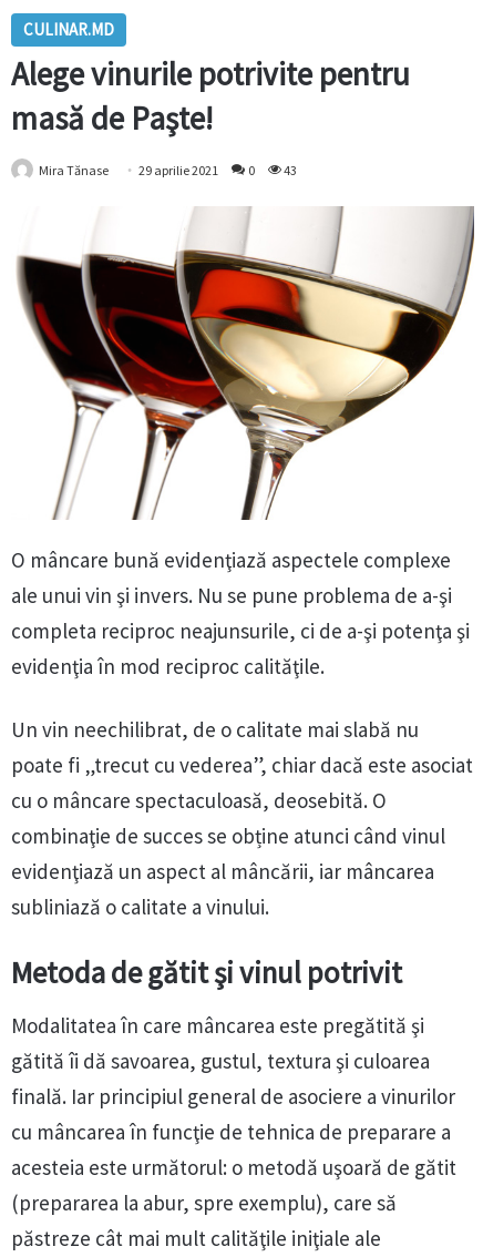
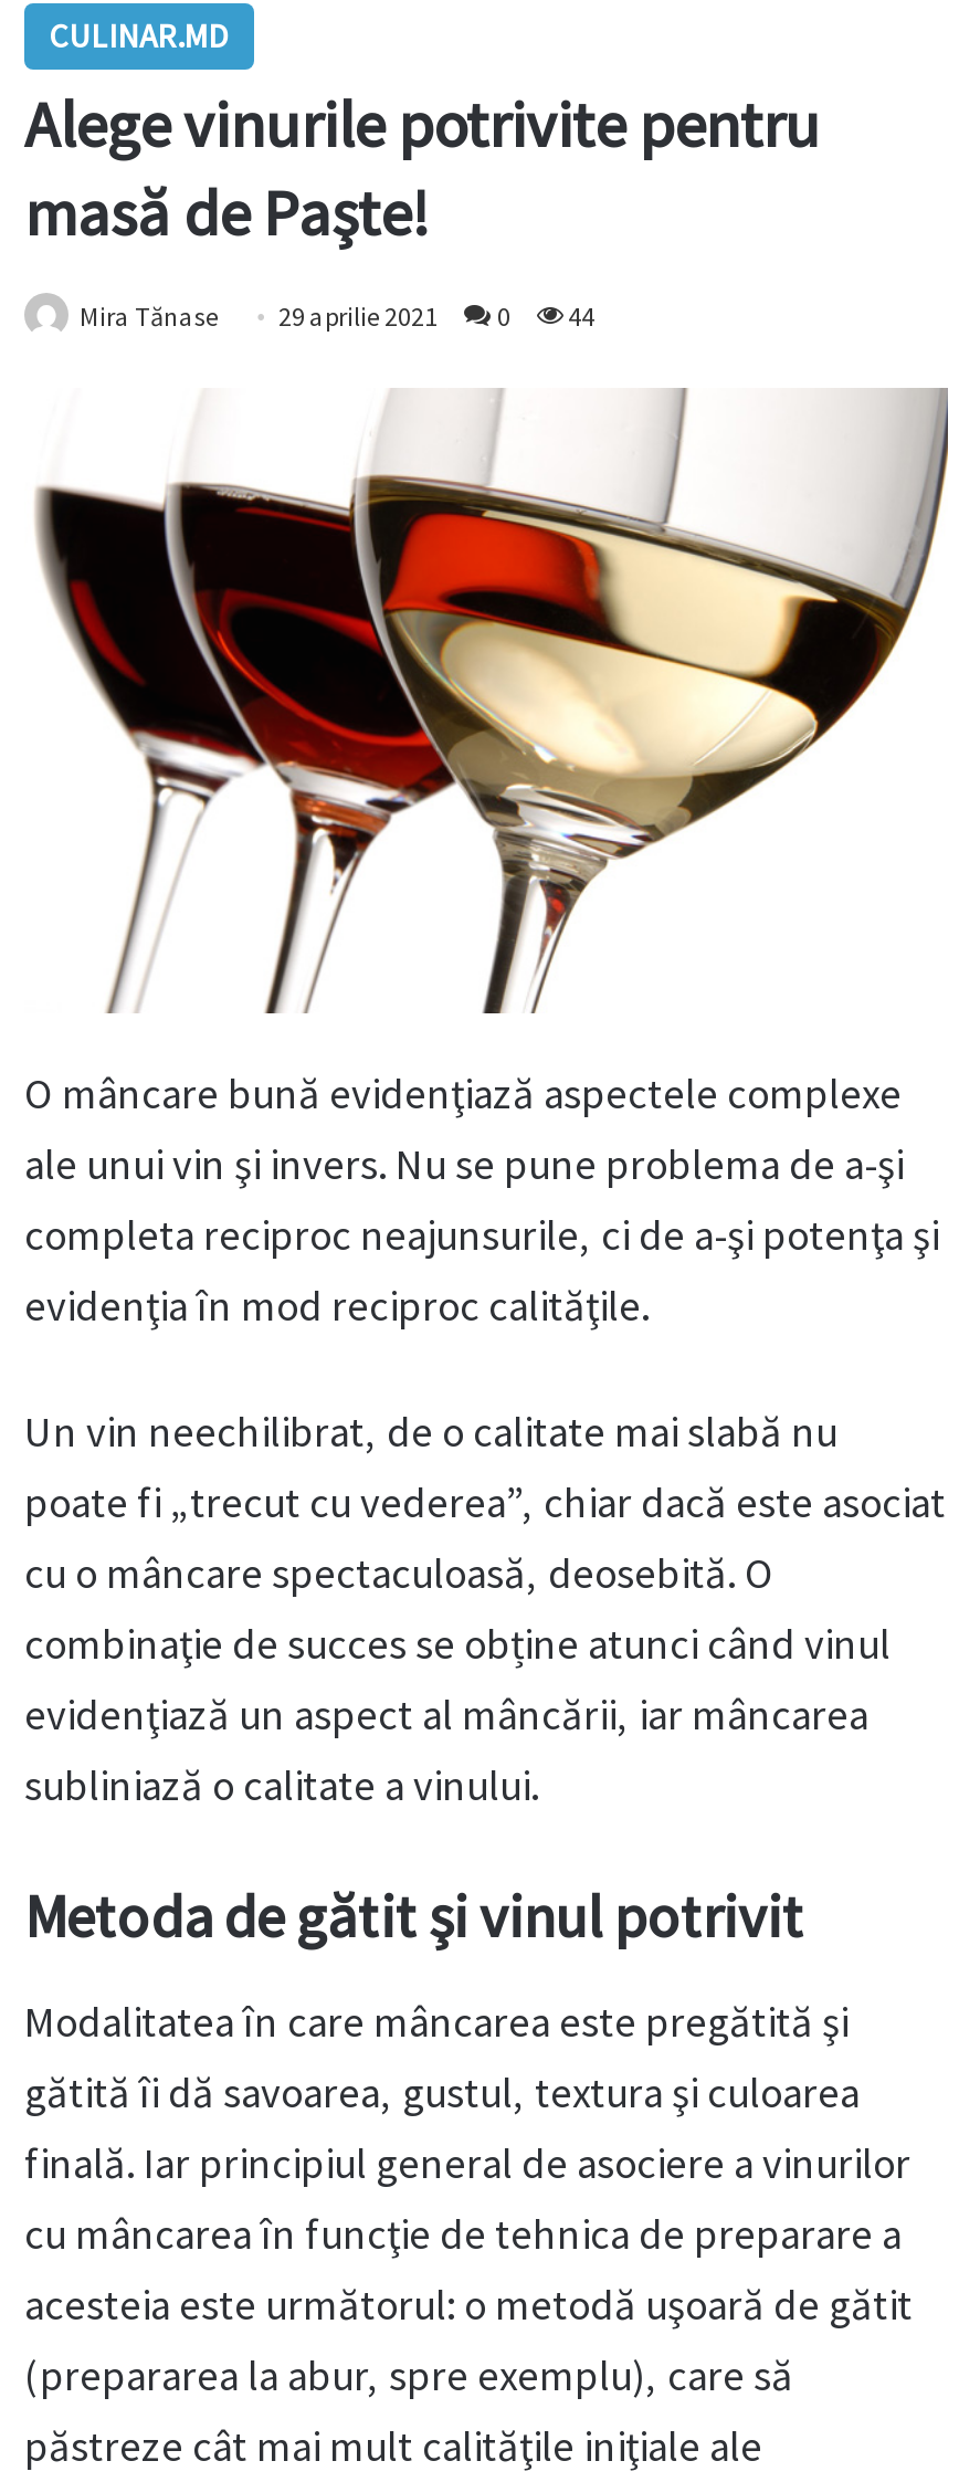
- Mira Tănase 29 aprilie 2021 0 43
+ Mira Tănase 29 aprilie 2021 0 44
